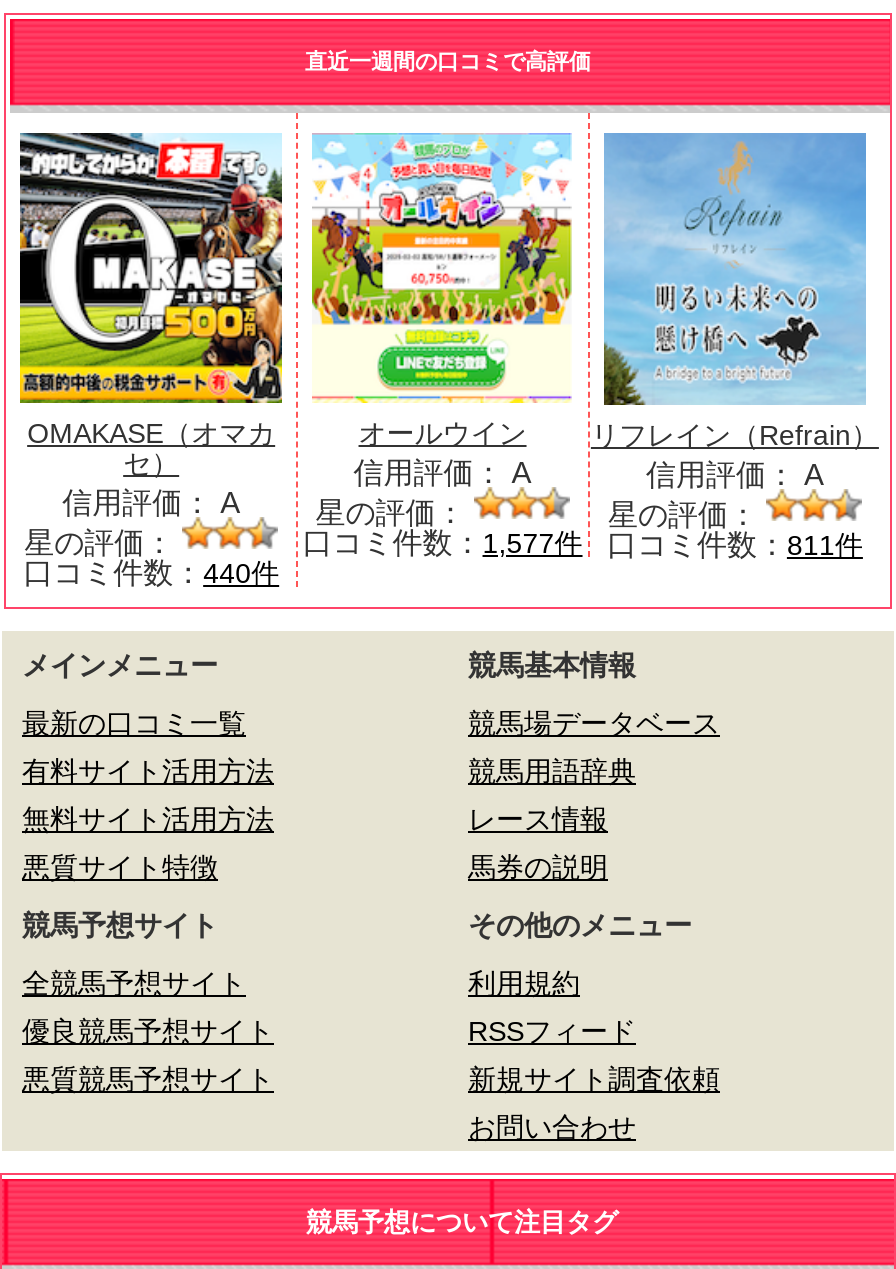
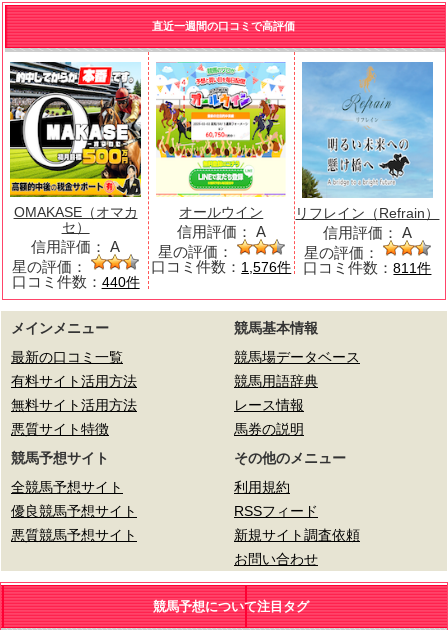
- 口コミ件数：1,577件
+ 口コミ件数：1,576件
